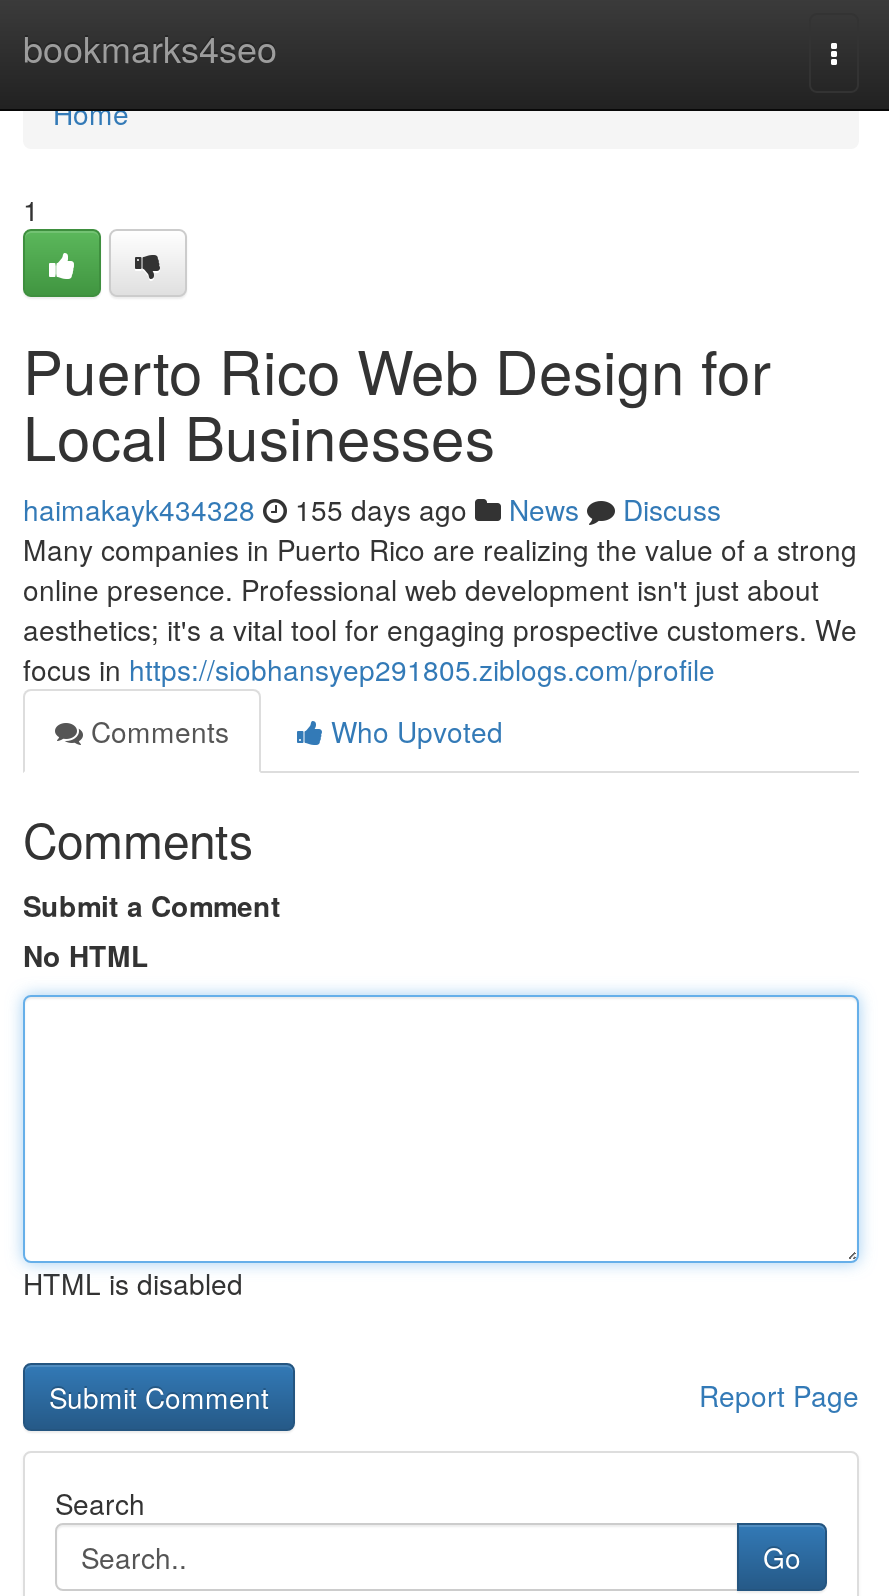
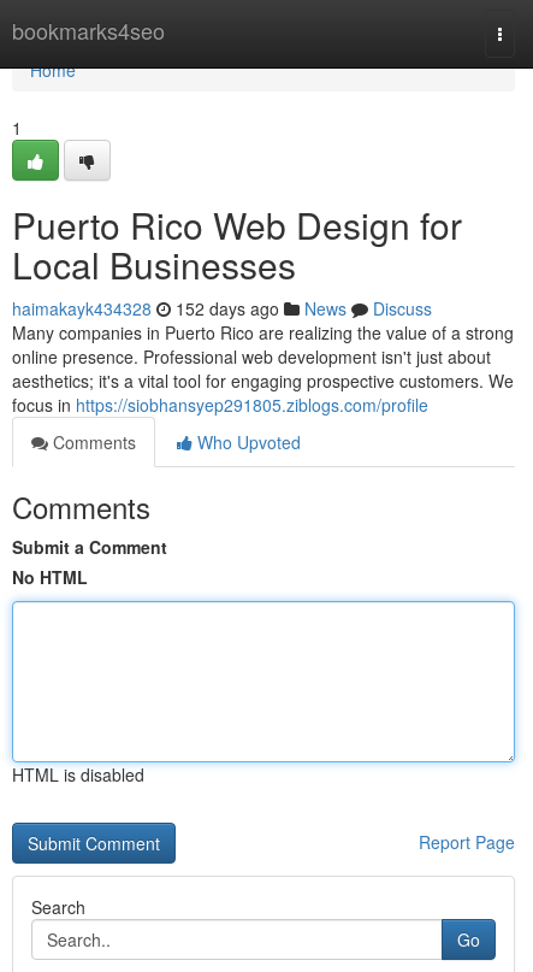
- haimakayk434328 155 days ago News Discuss
+ haimakayk434328 152 days ago News Discuss
